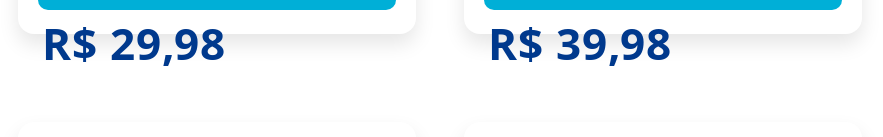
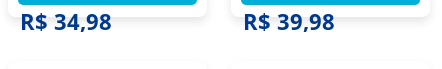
- R$ 29,98
+ R$ 34,98
